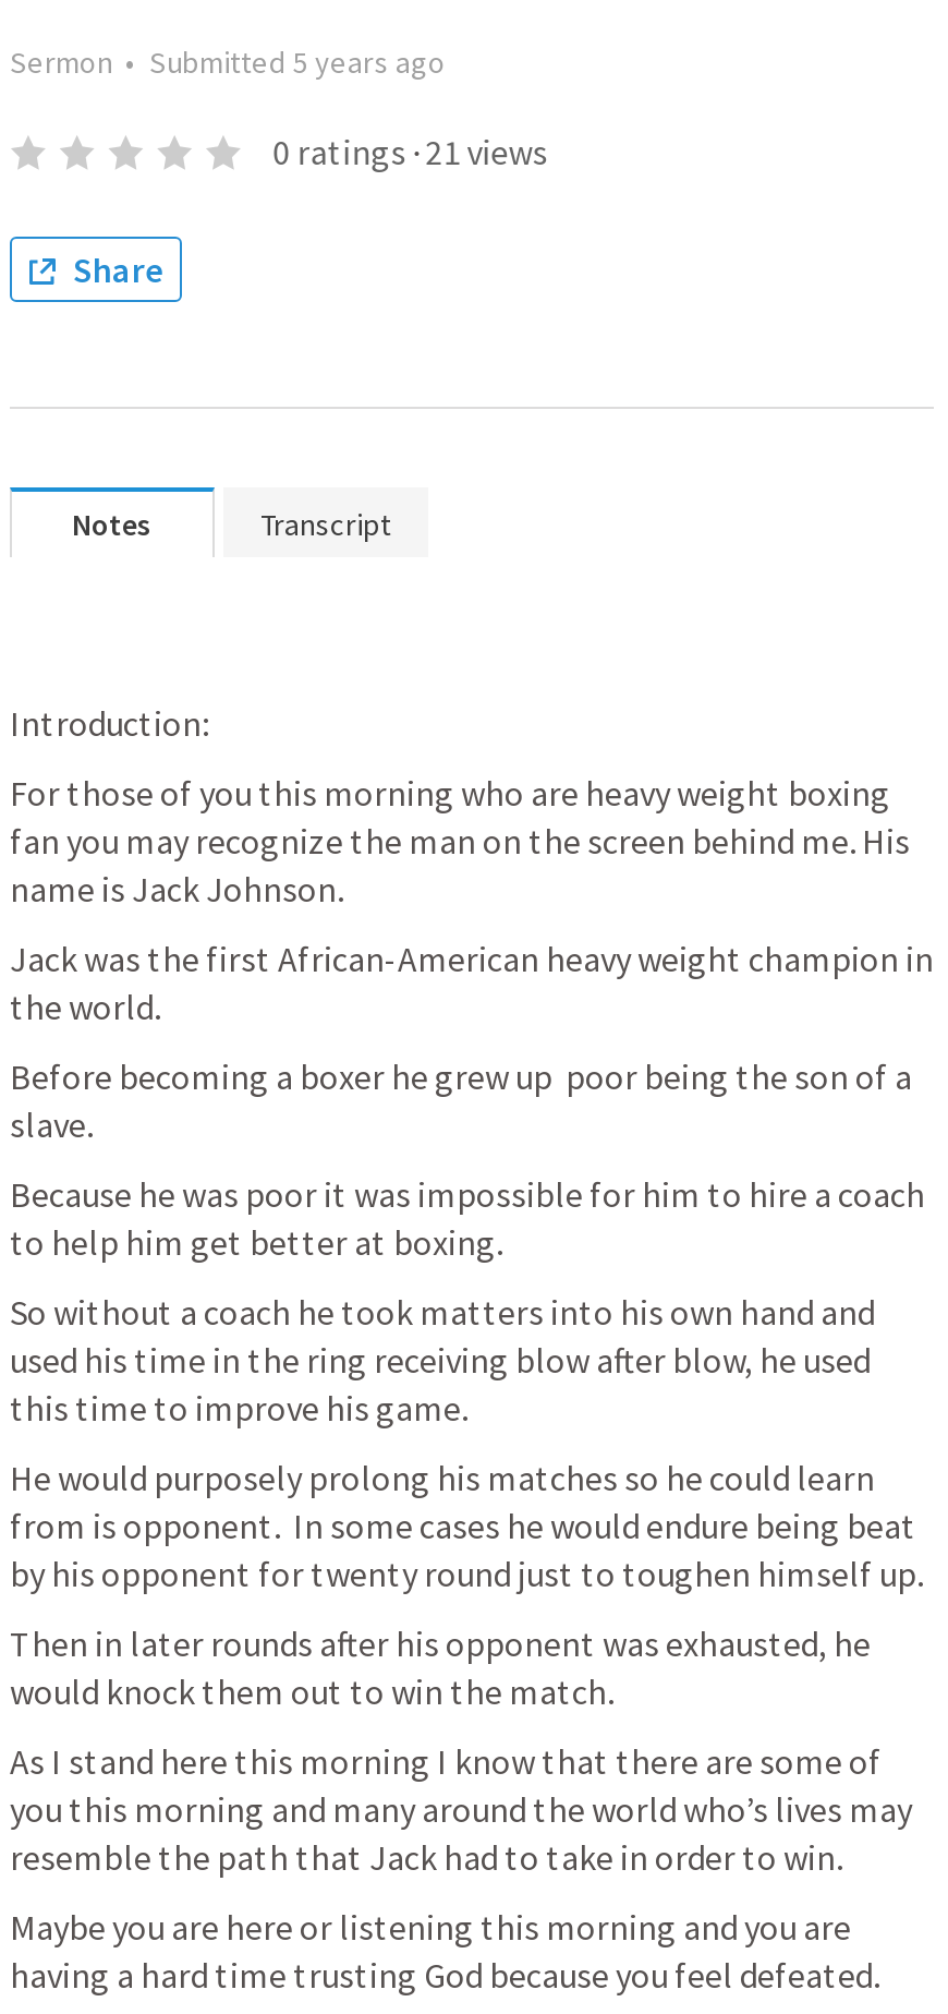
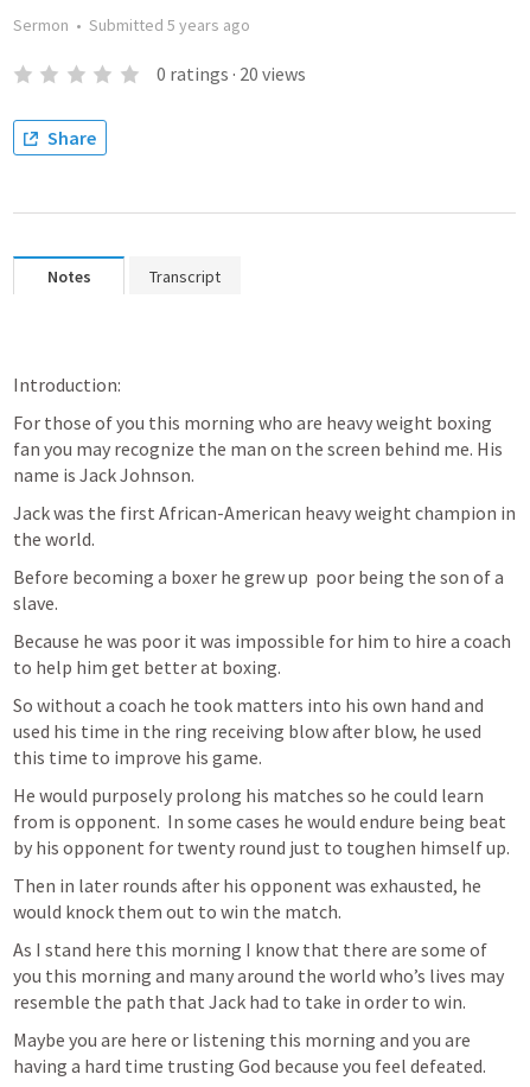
- 0 ratings · 21 views
+ 0 ratings · 20 views
